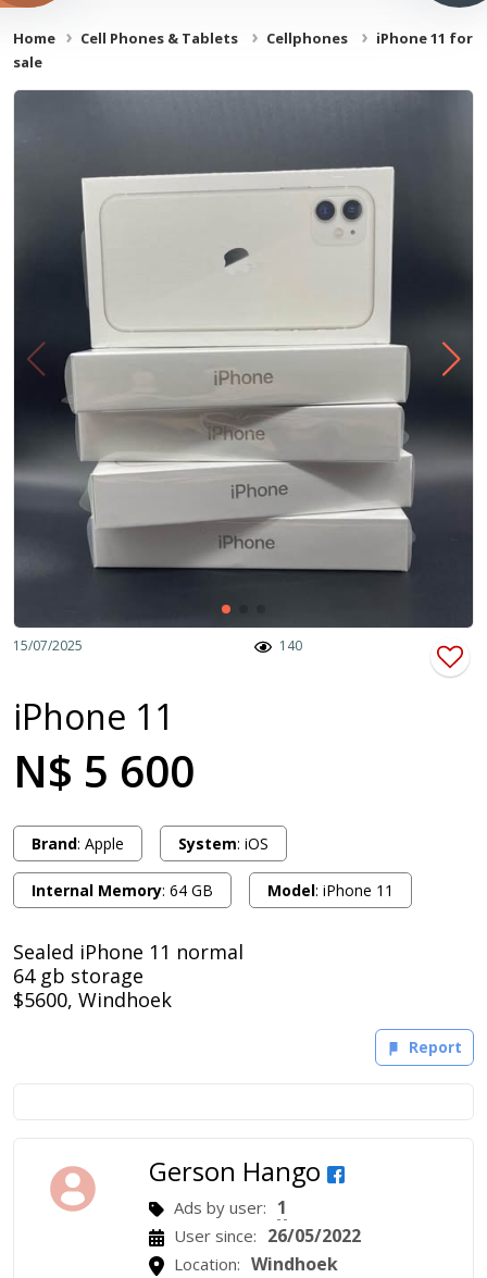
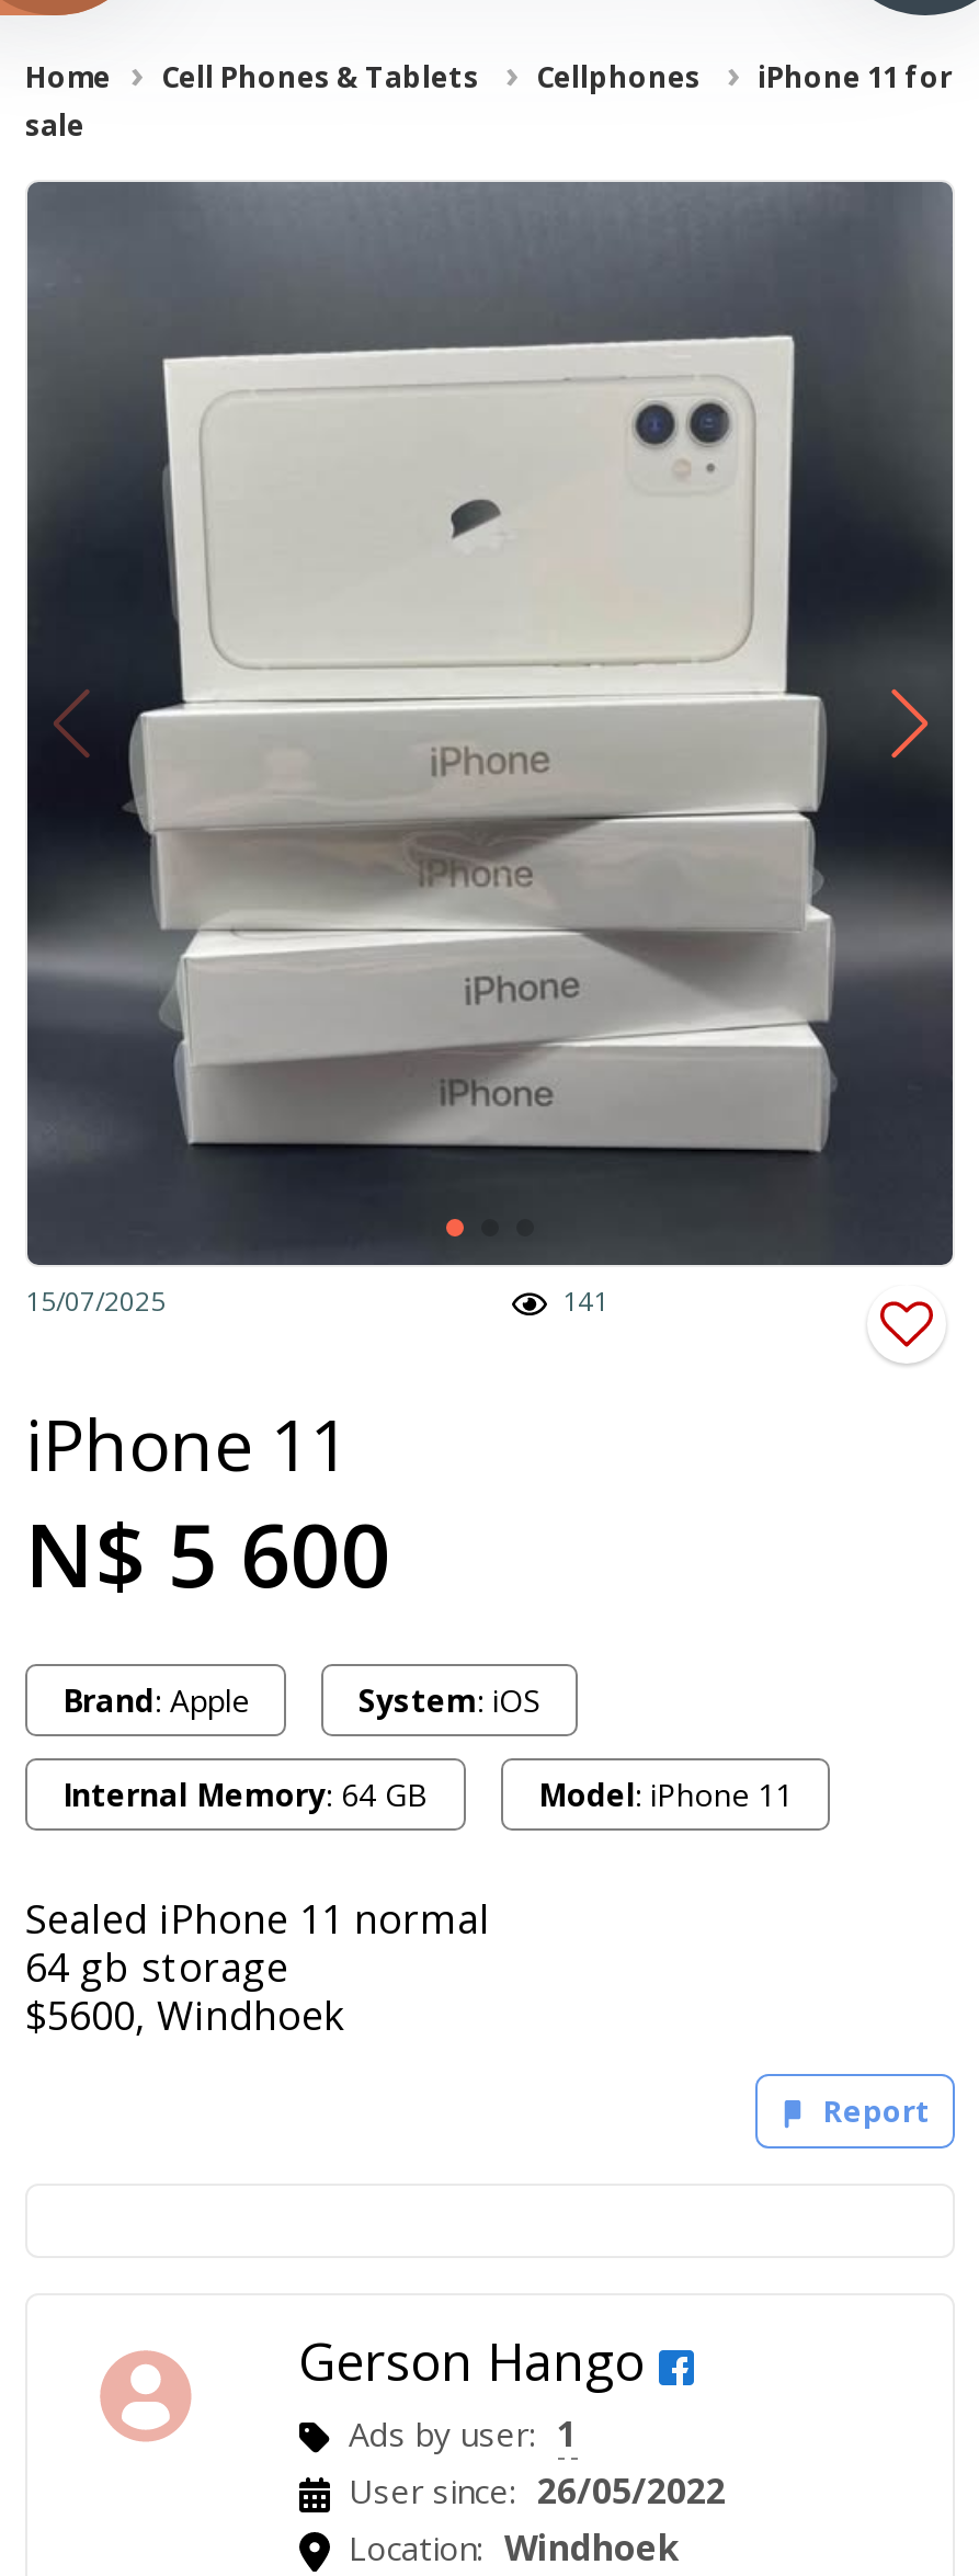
- 140
+ 141
